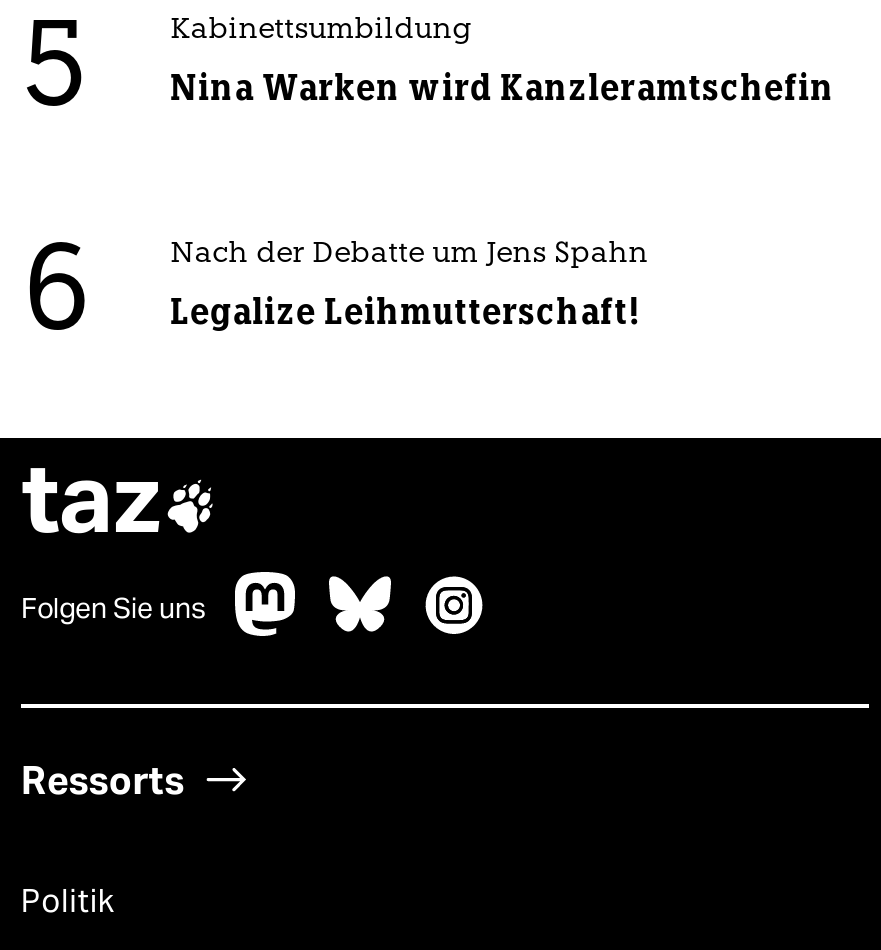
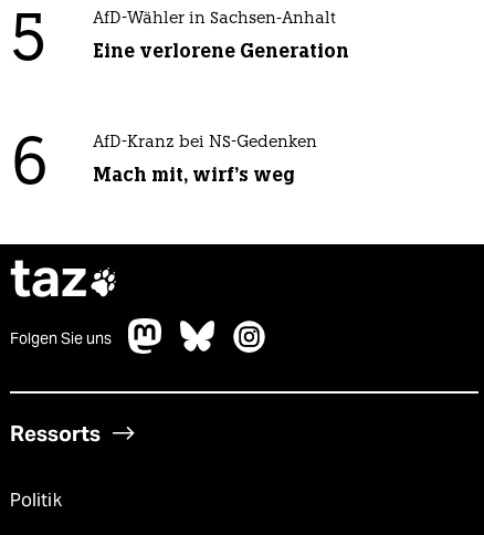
- Kabinettsumbildung
+ AfD-Wähler in Sachsen-Anhalt

- Nina Warken wird Kanzleramtschefin
+ Eine verlorene Generation

- Nach der Debatte um Jens Spahn
+ AfD-Kranz bei NS-Gedenken

- Legalize Leihmutterschaft!
+ Mach mit, wirf's weg
